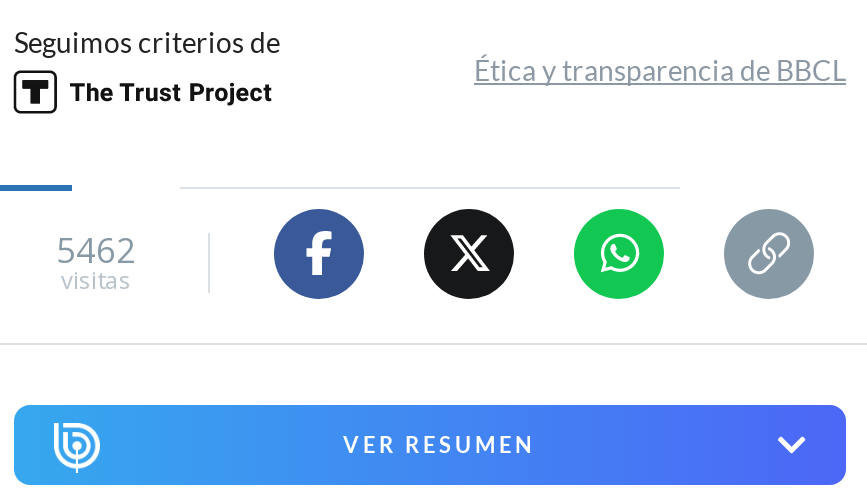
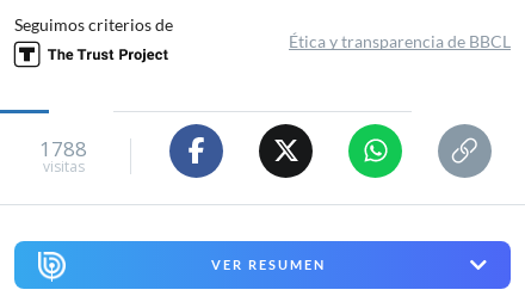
- 5462
+ 1788
